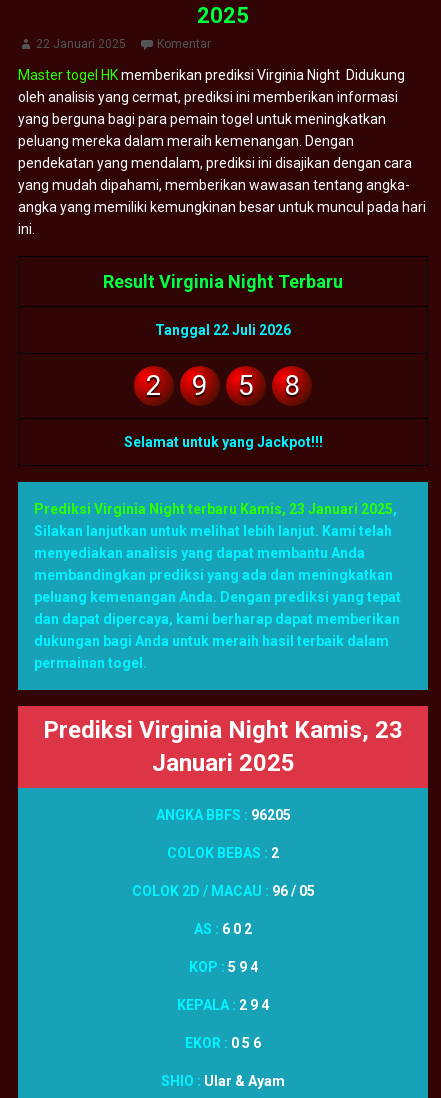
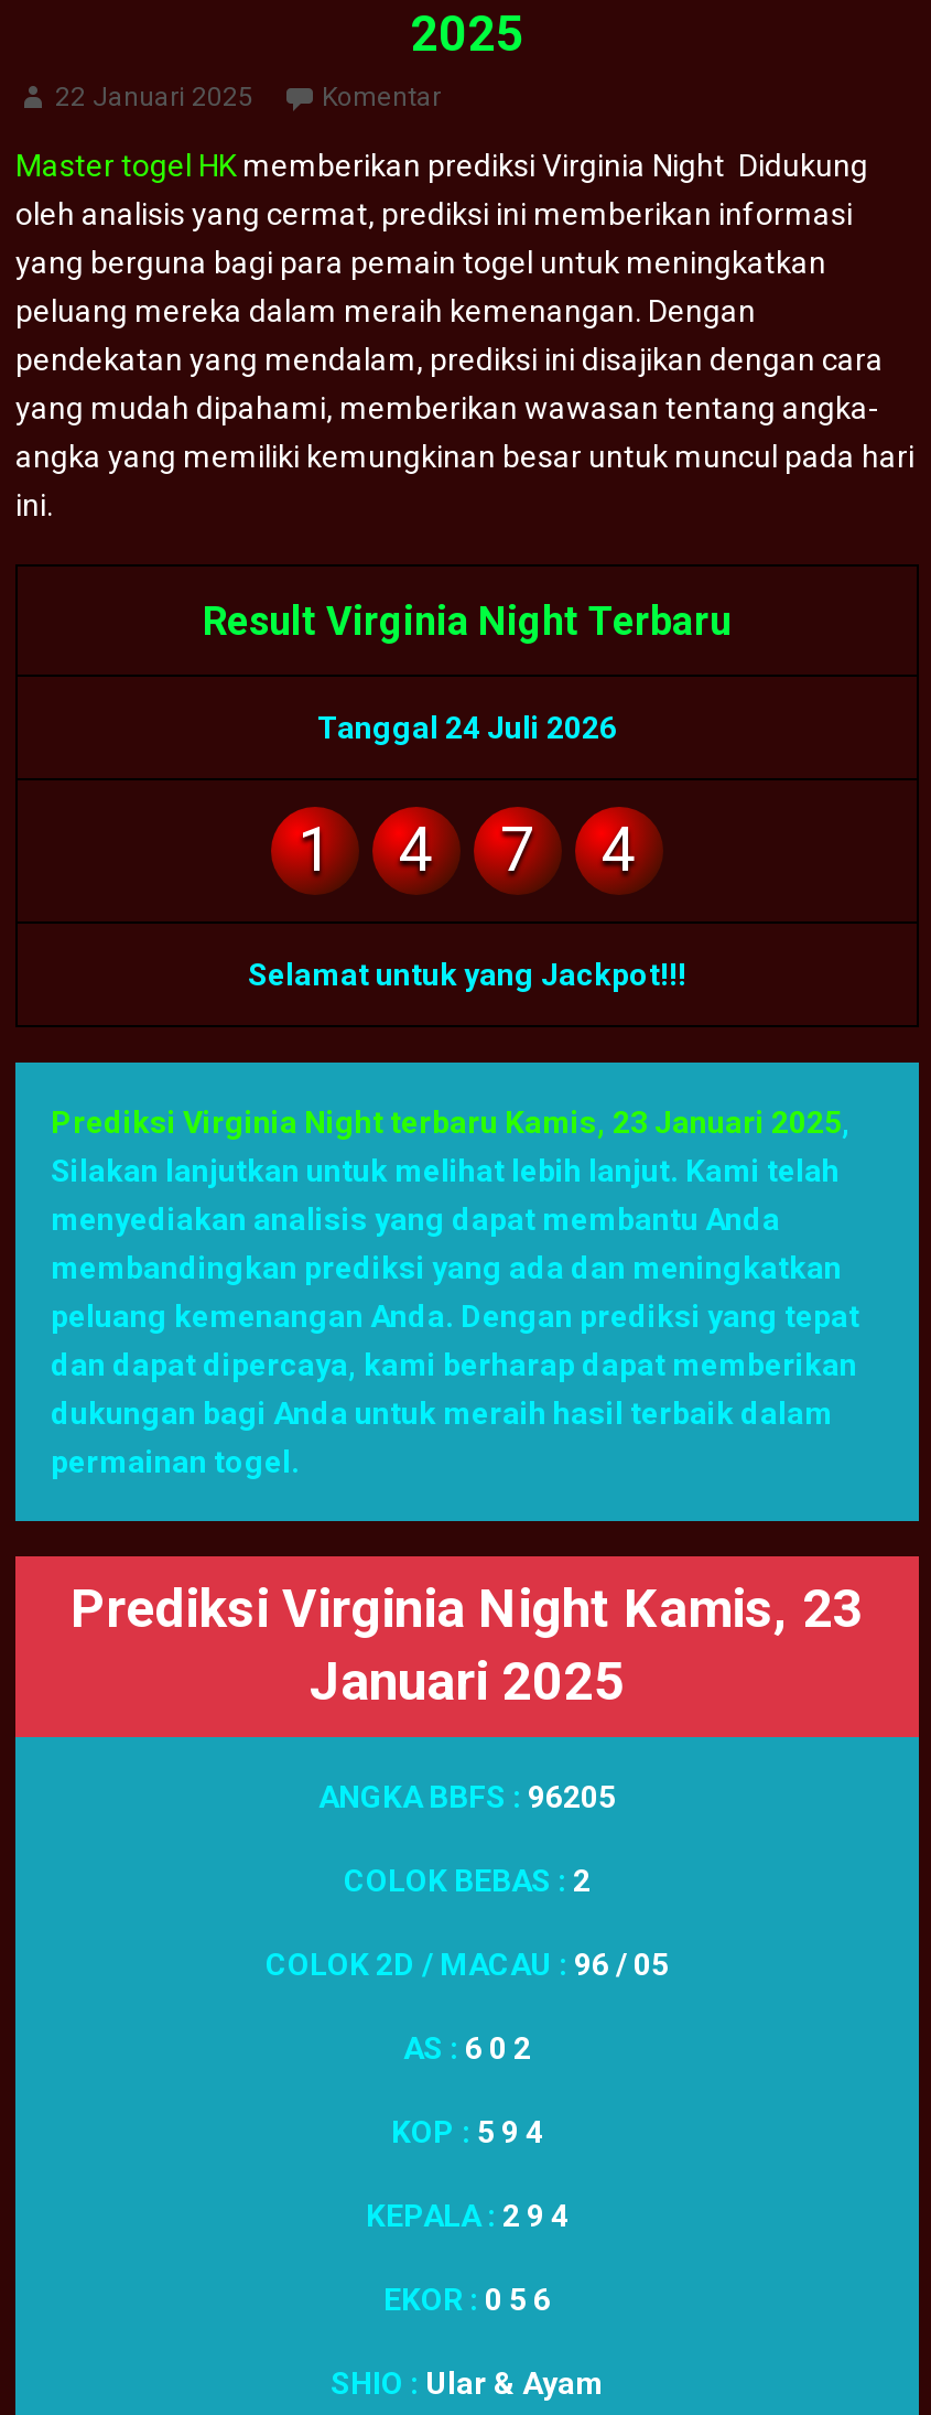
- Tanggal 22 Juli 2026
+ Tanggal 24 Juli 2026

- 2
+ 1

- 9
+ 4

- 5
+ 7

- 8
+ 4
